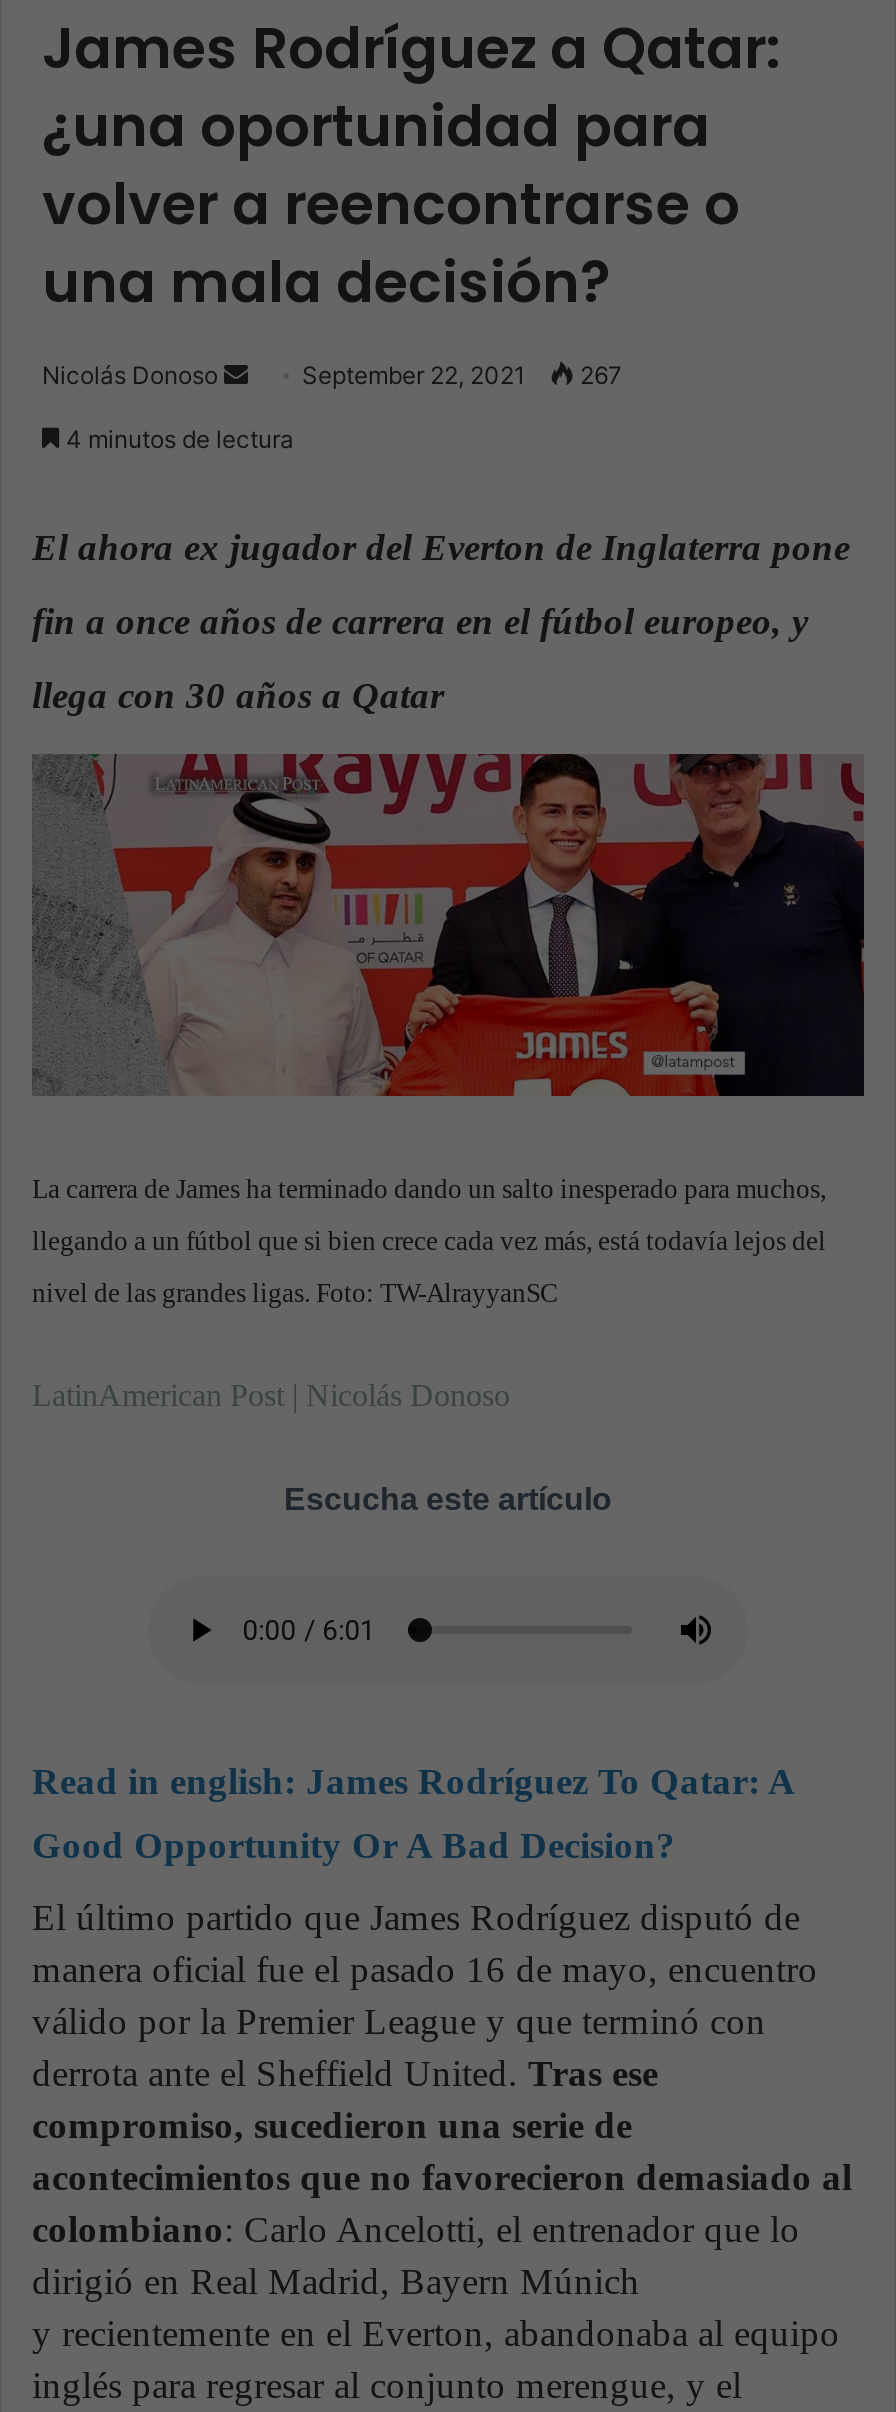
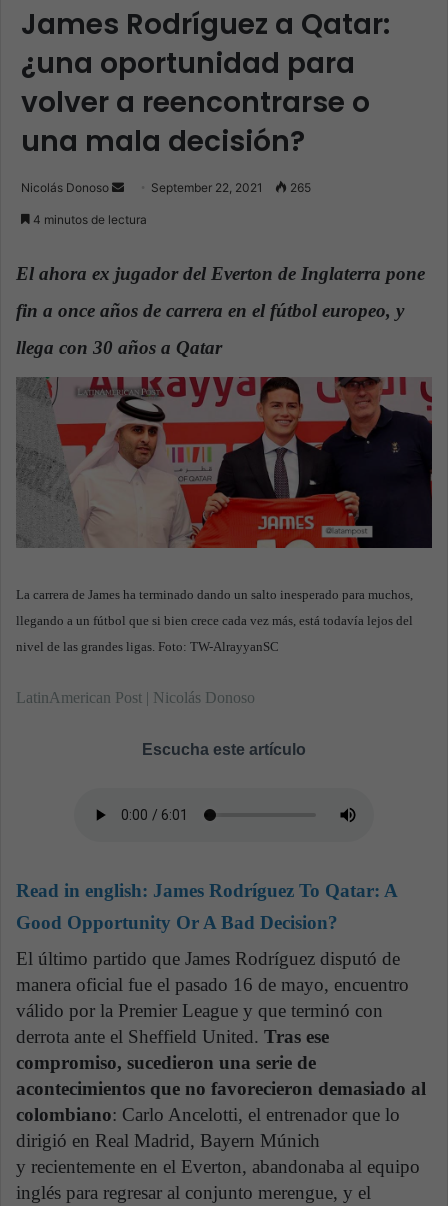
- 267
+ 265
